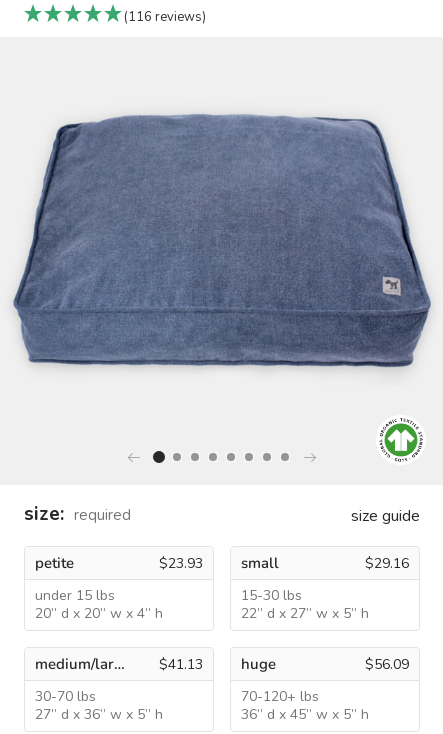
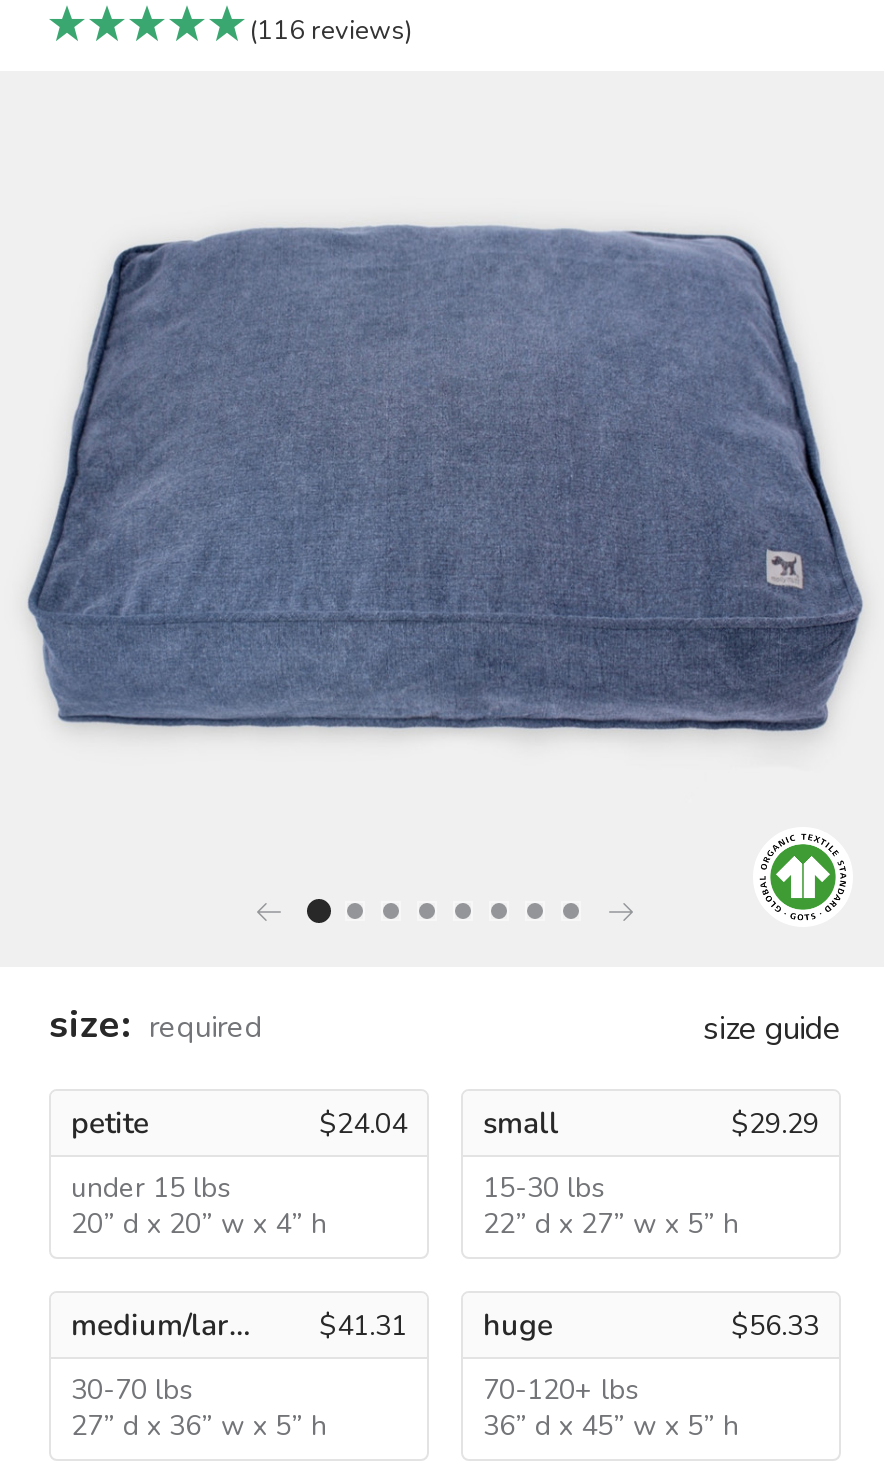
- $23.93 small
+ $24.04 small

- $29.16
+ $29.29

- $41.13
+ $41.31

- $56.09
+ $56.33
